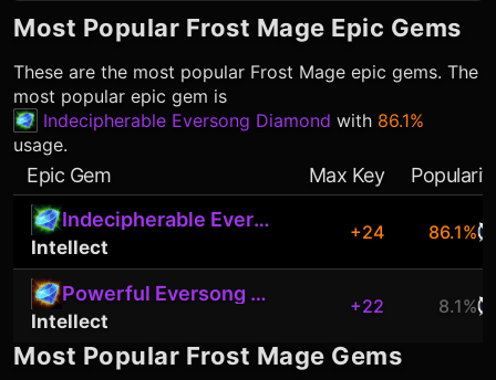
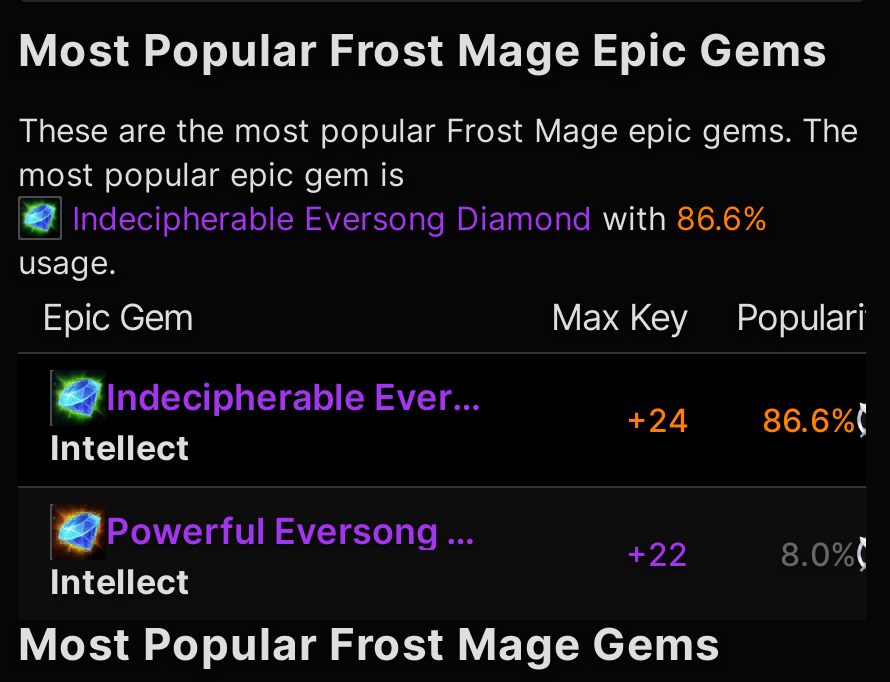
- Indecipherable Eversong Diamond with 86.1%
+ Indecipherable Eversong Diamond with 86.6%

- +24 86.1%
+ +24 86.6%

- 8.1%
+ 8.0%
